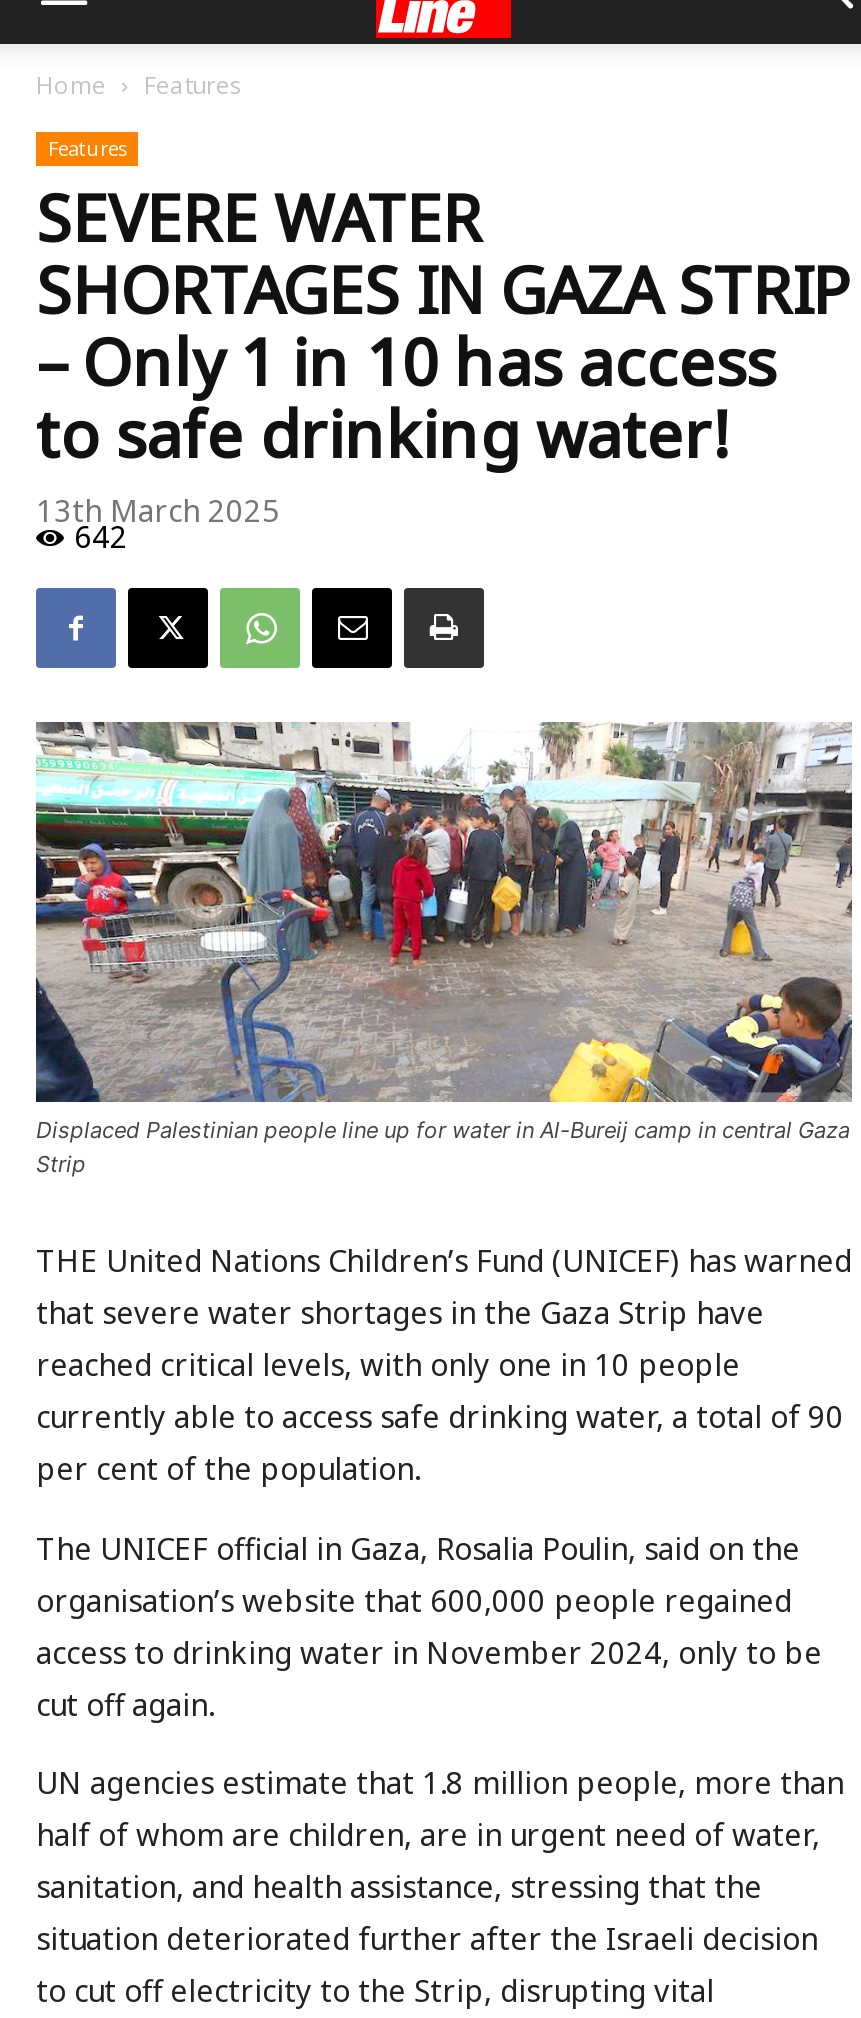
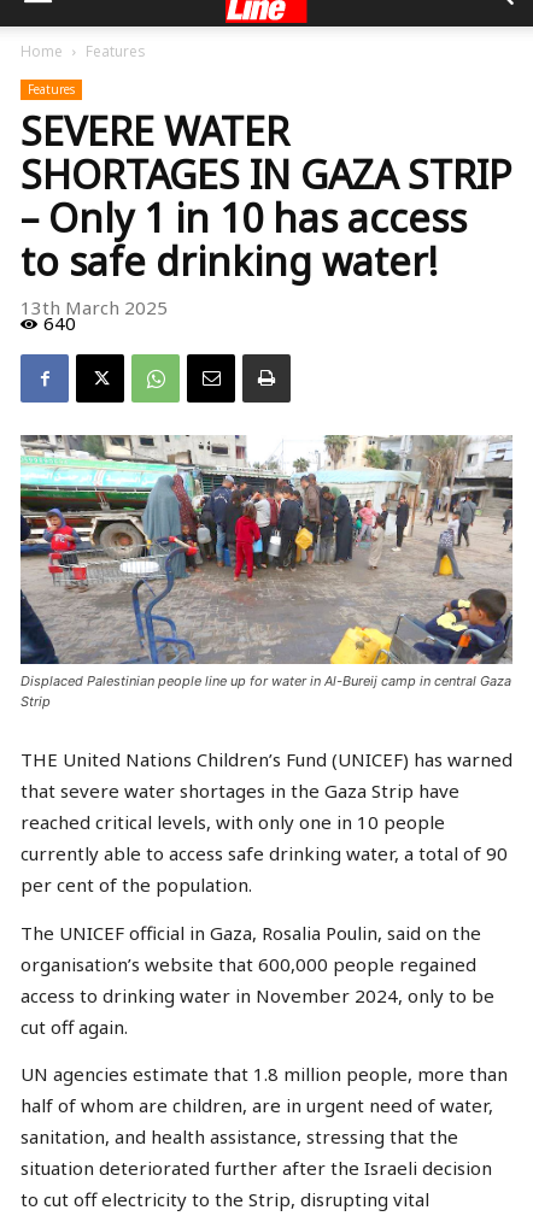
- 642
+ 640
